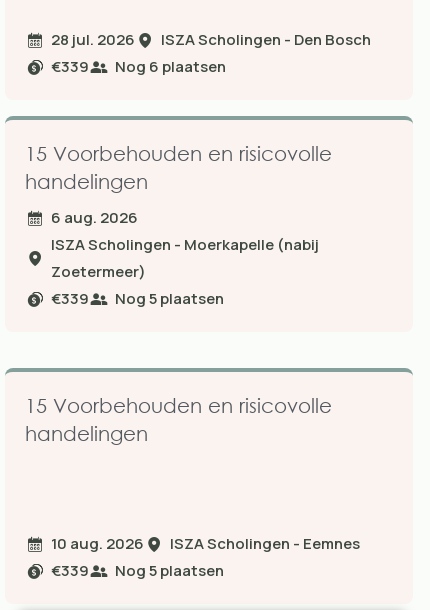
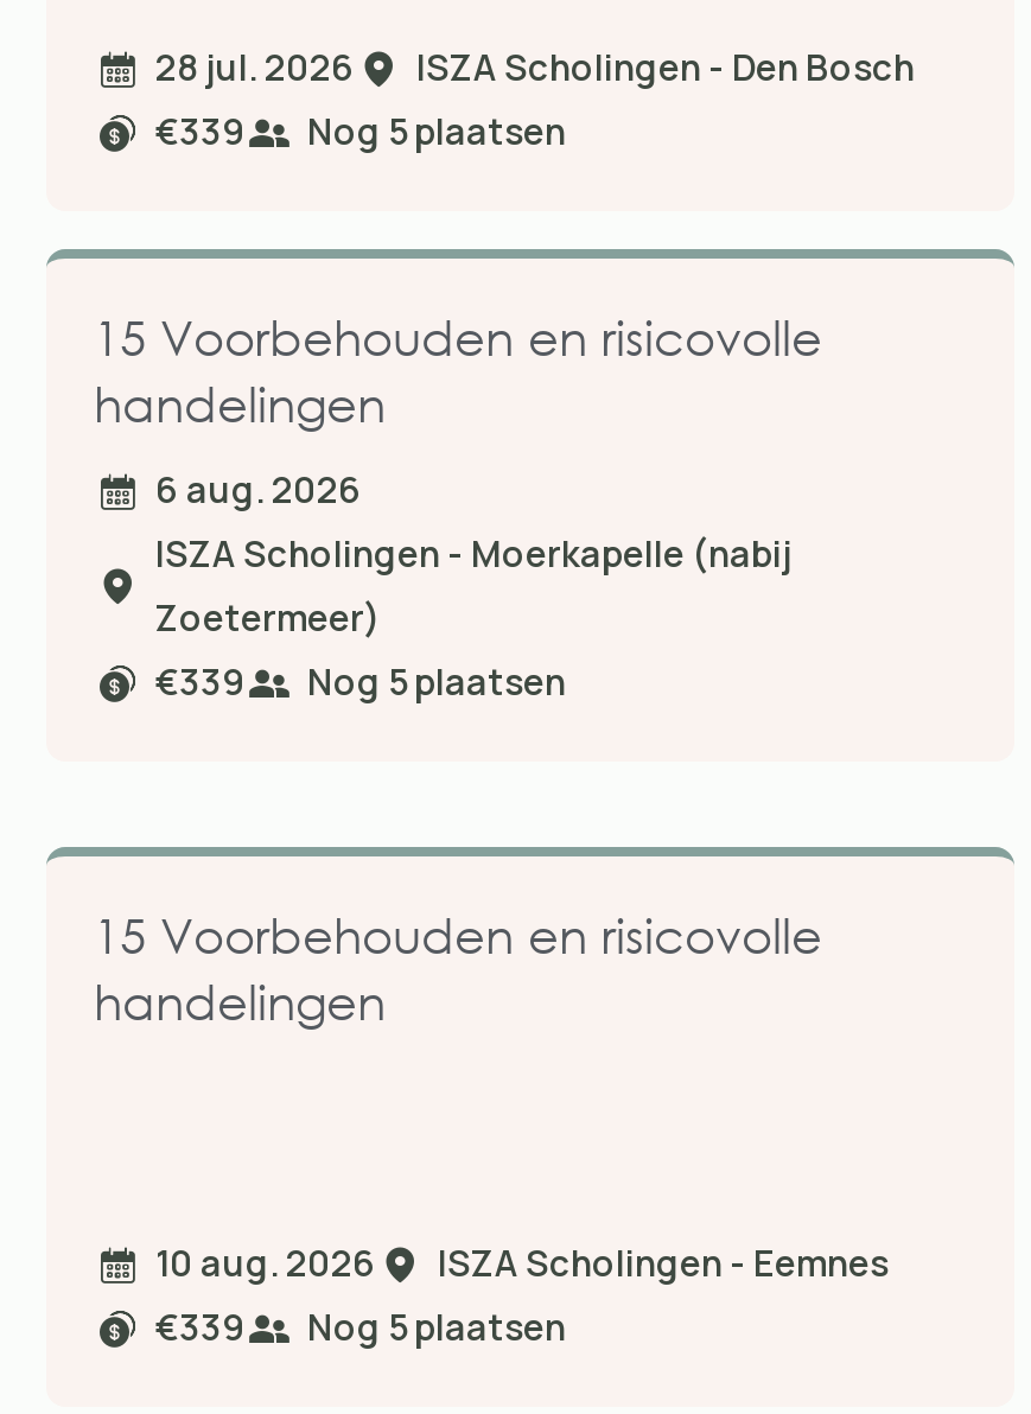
- €339 Nog 6 plaatsen
+ €339 Nog 5 plaatsen
